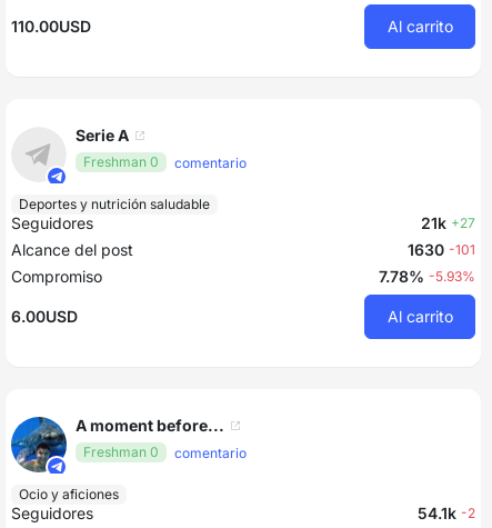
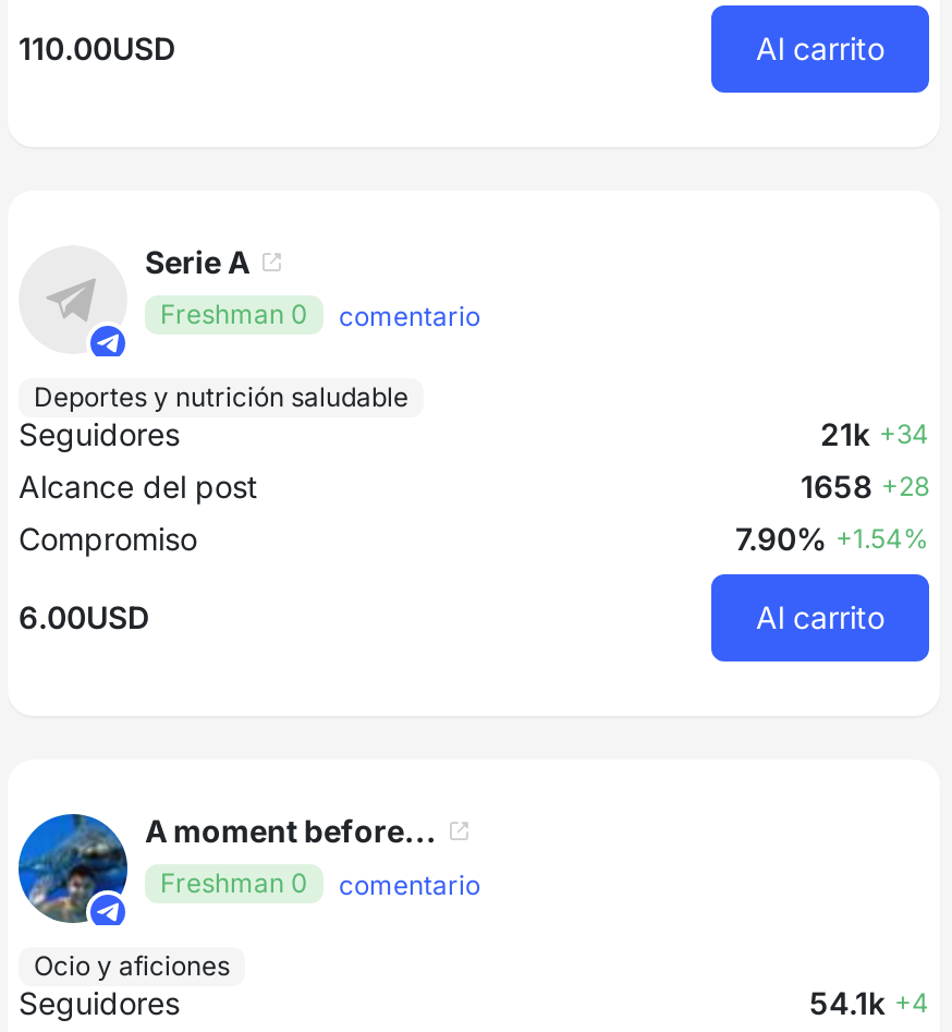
- 21k +27
+ 21k +34

- 1630 -101
+ 1658 +28

- 7.78% -5.93%
+ 7.90% +1.54%

- 54.1k -2
+ 54.1k +4
